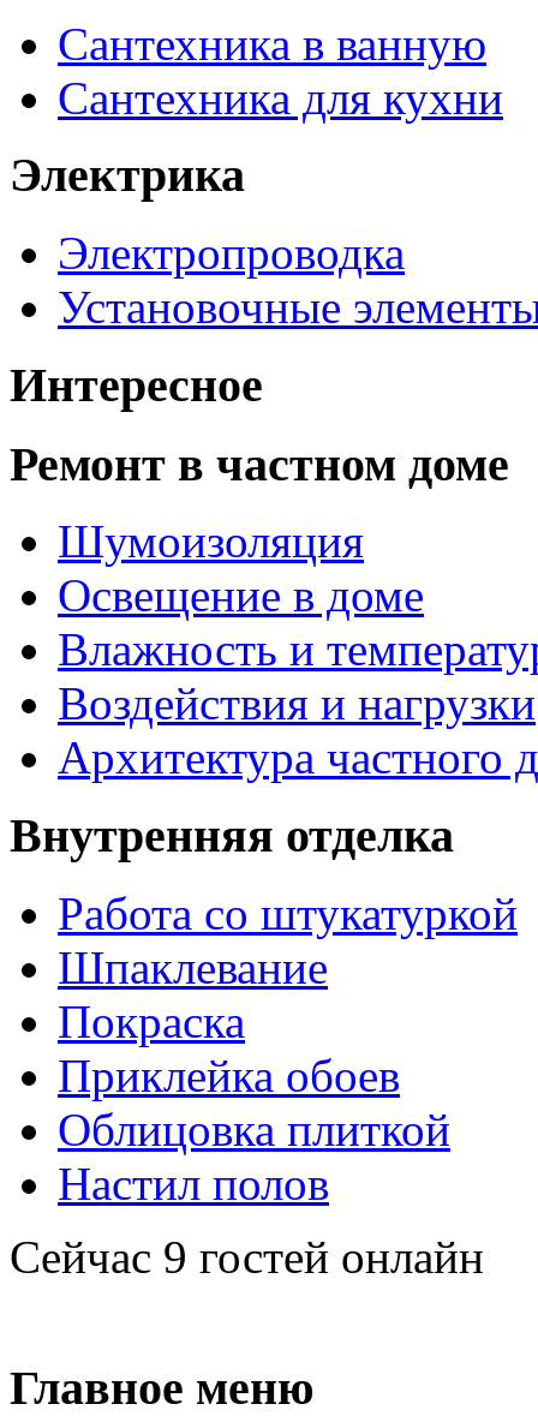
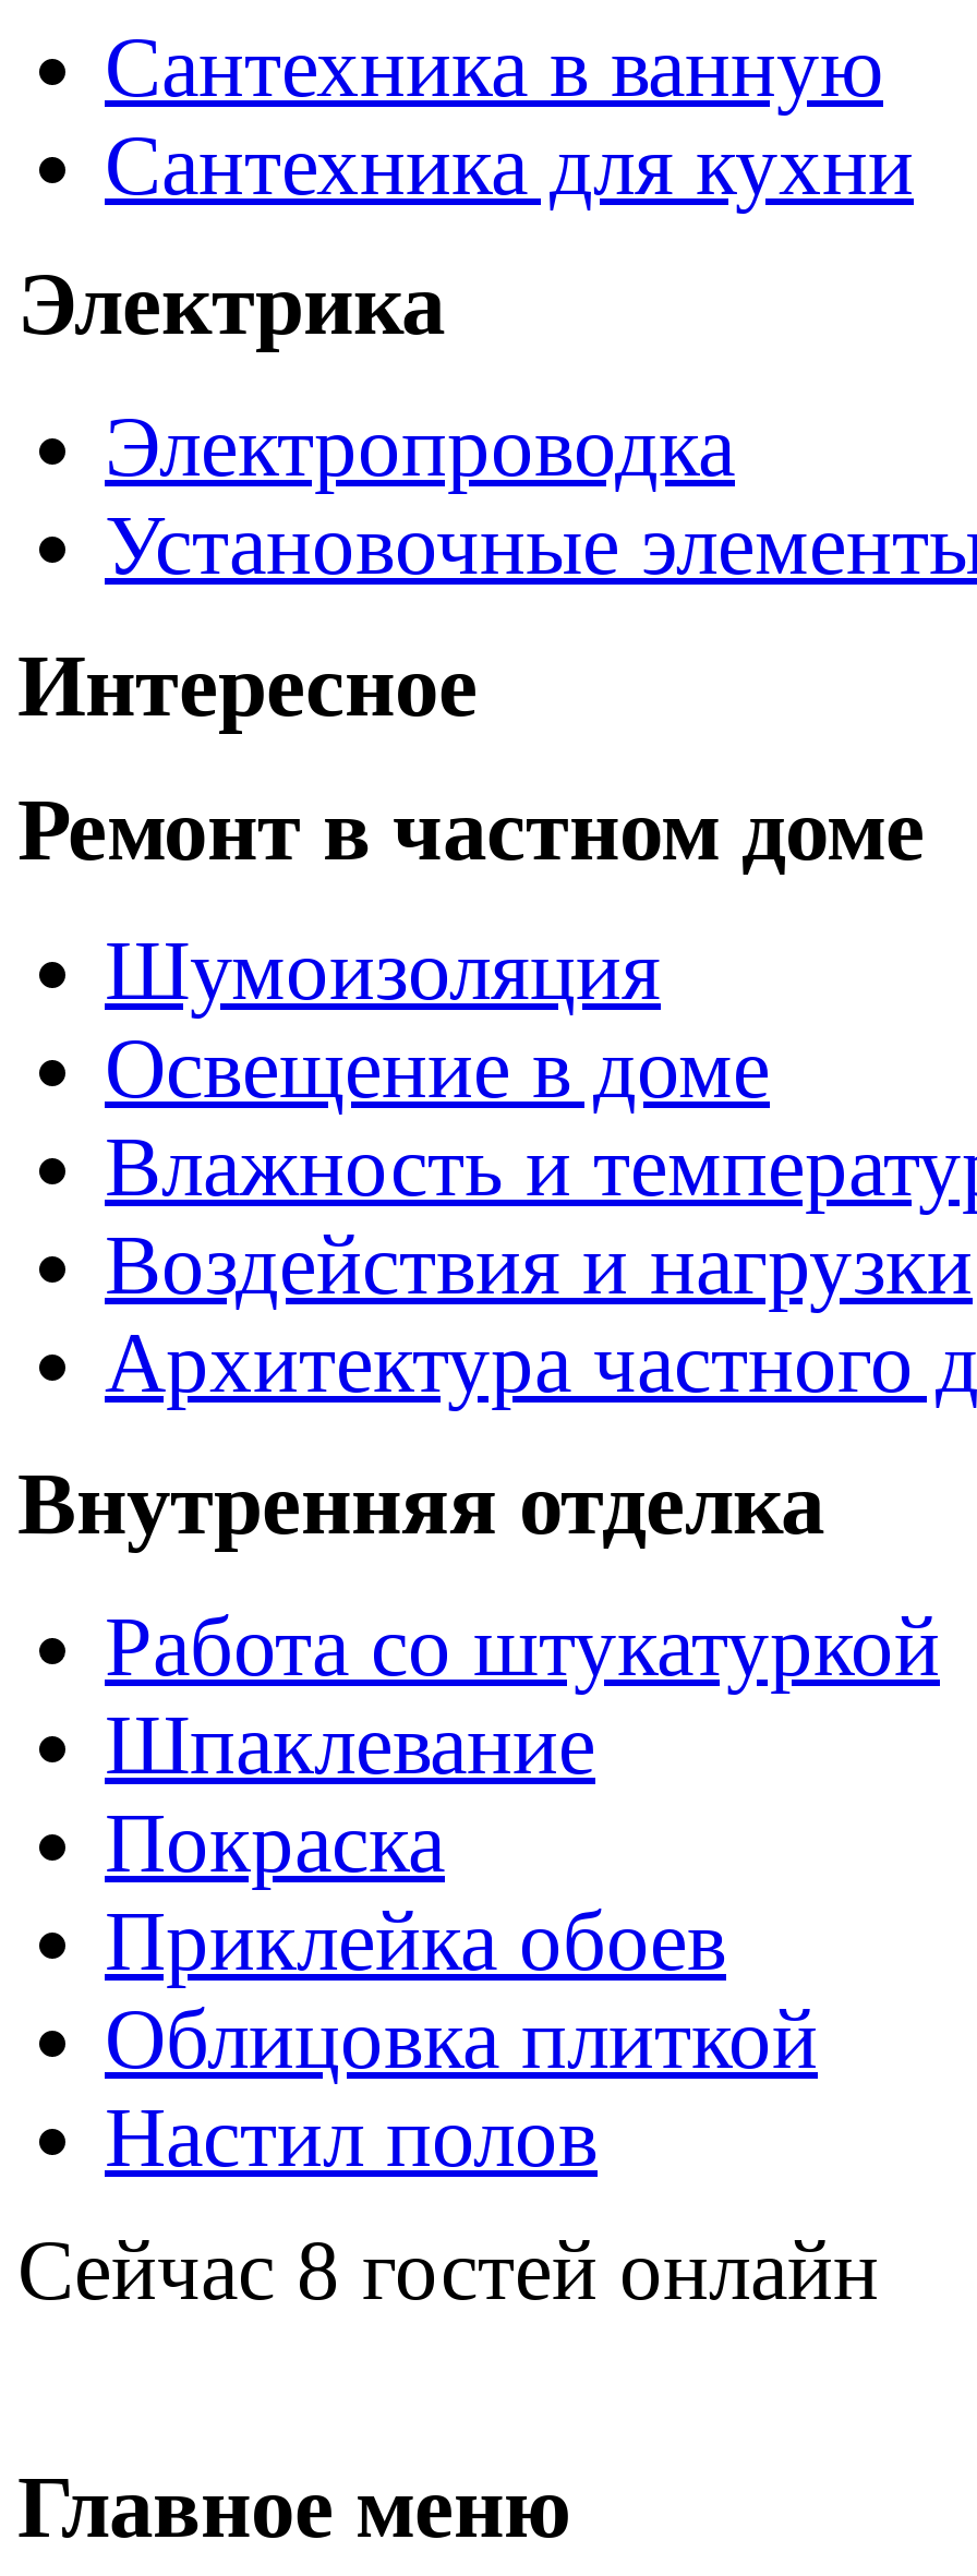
- Сейчас 9 гостей онлайн
+ Сейчас 8 гостей онлайн
